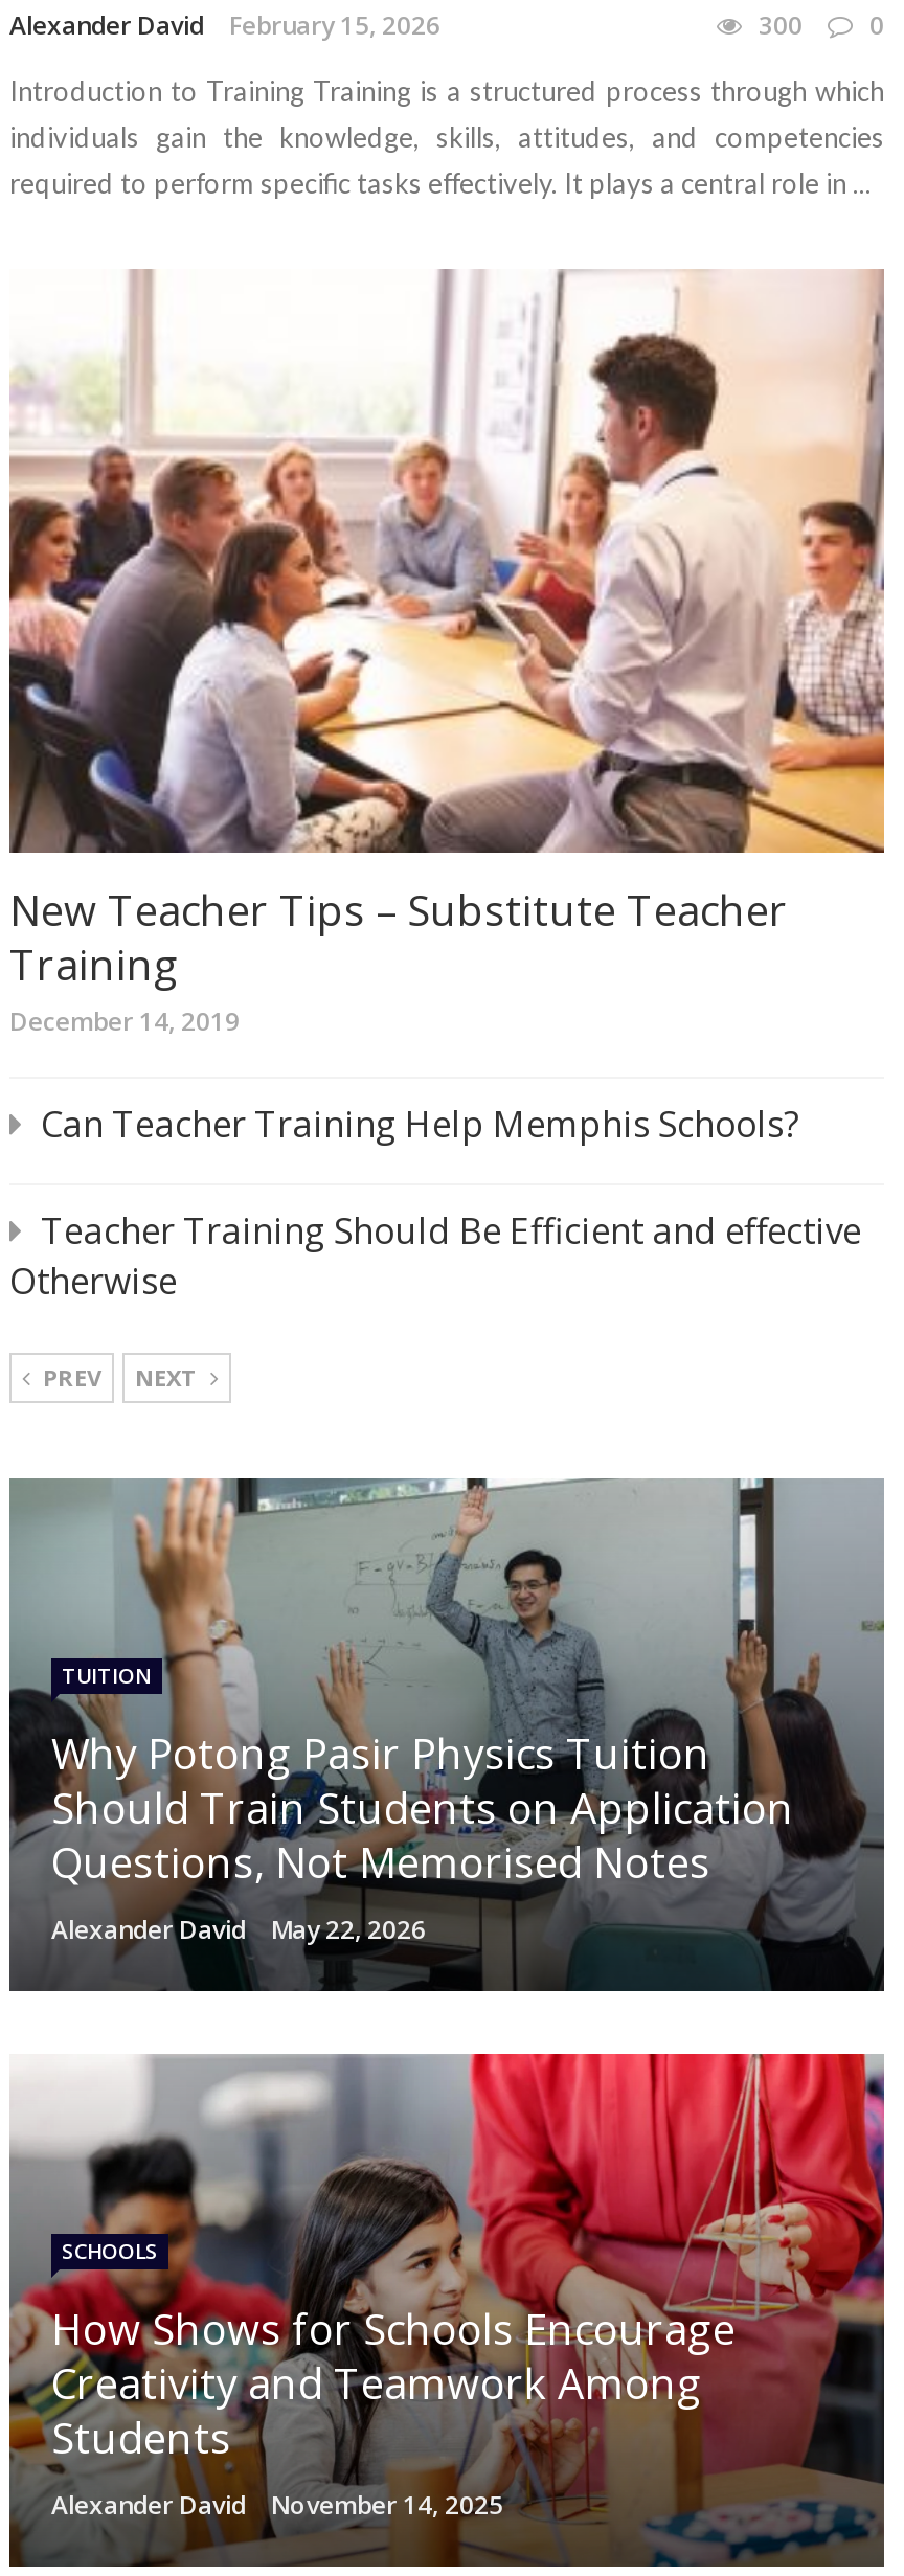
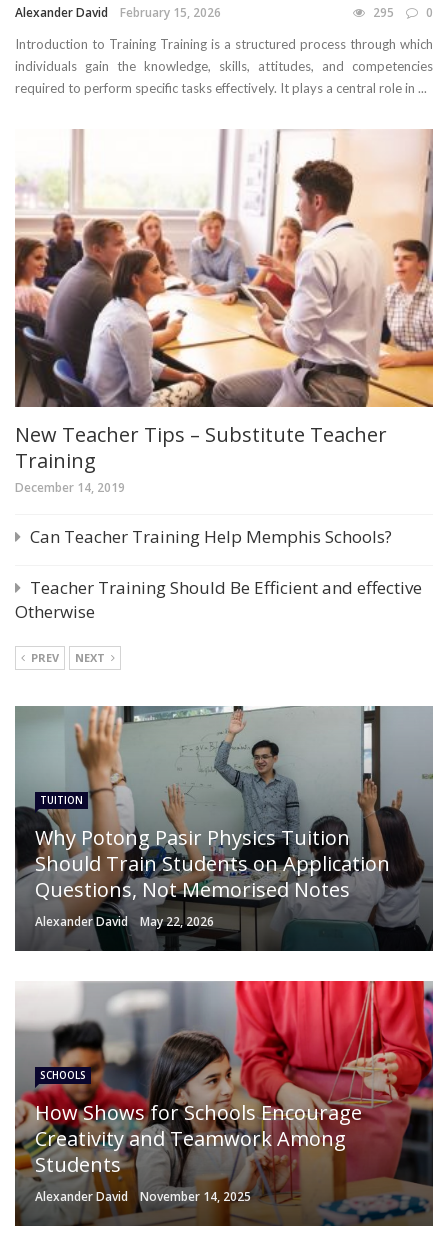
- 300 0
+ 295 0
